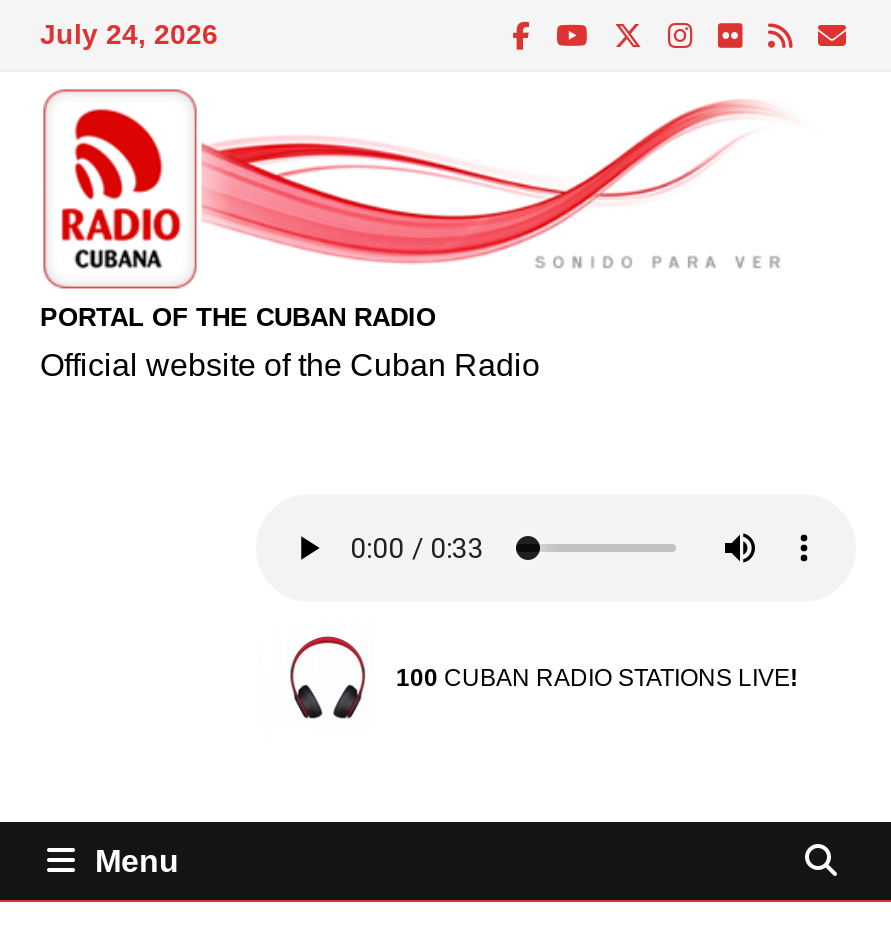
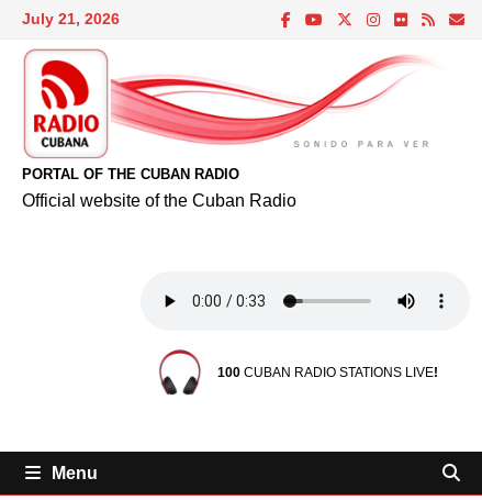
- July 24, 2026
+ July 21, 2026
